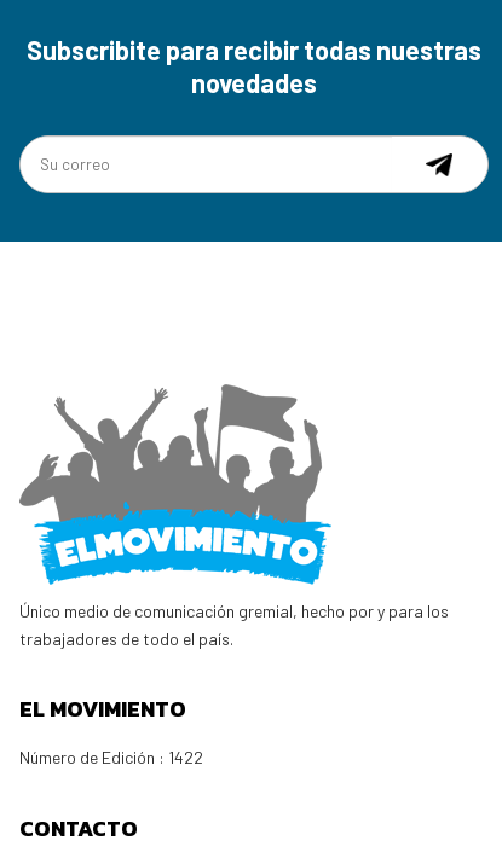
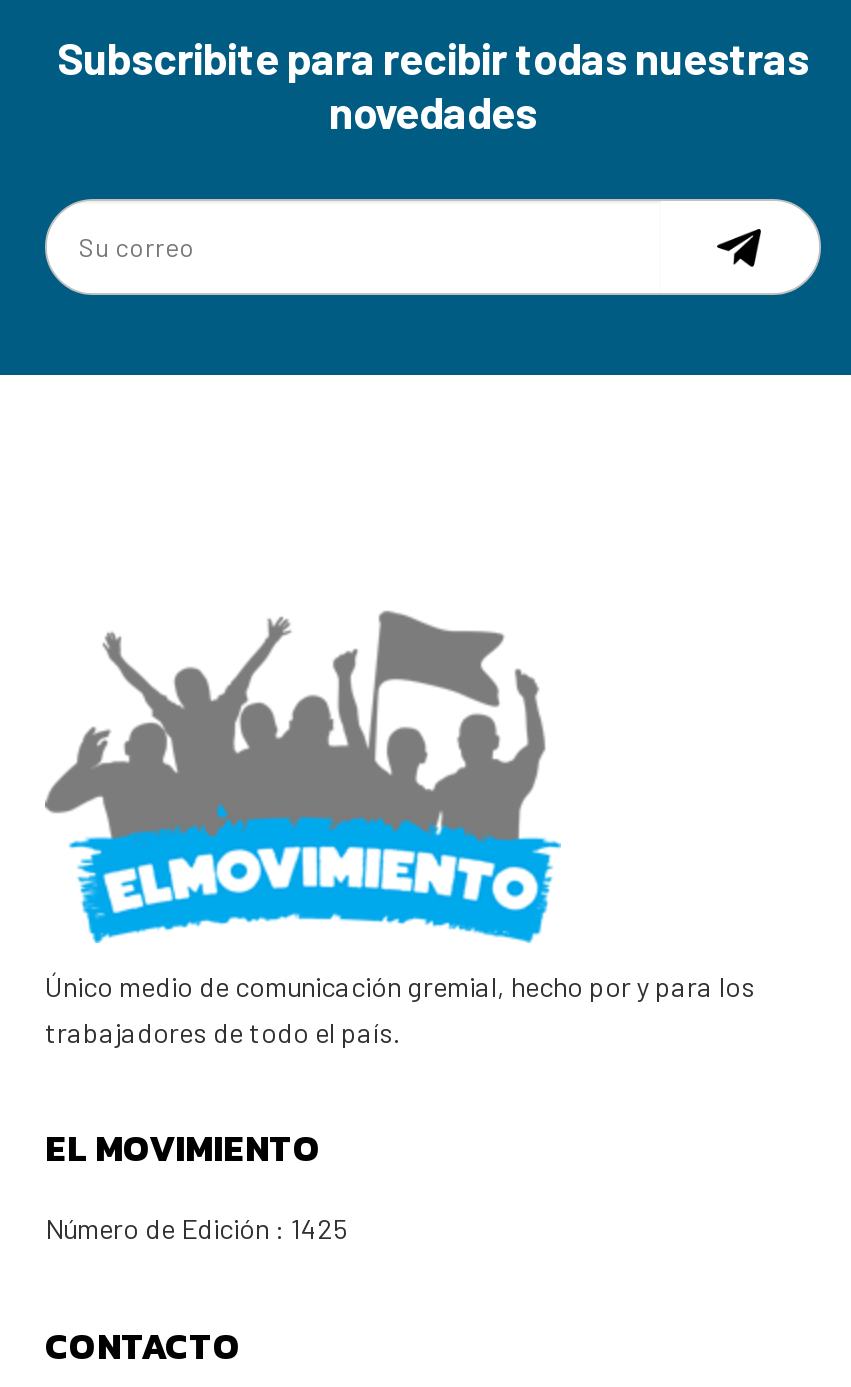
- Número de Edición : 1422
+ Número de Edición : 1425
